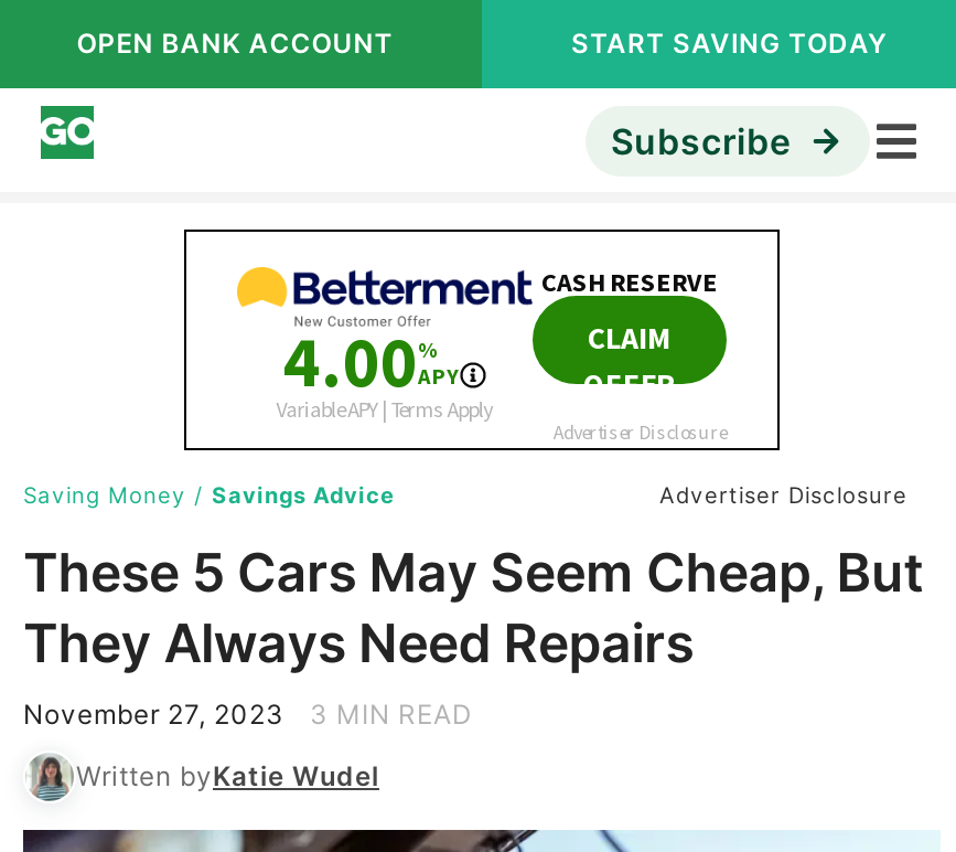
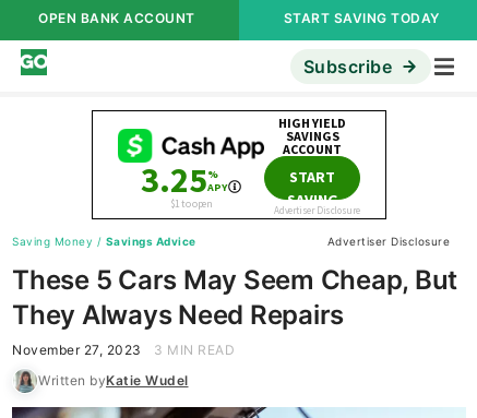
- [image]
+ [image]
